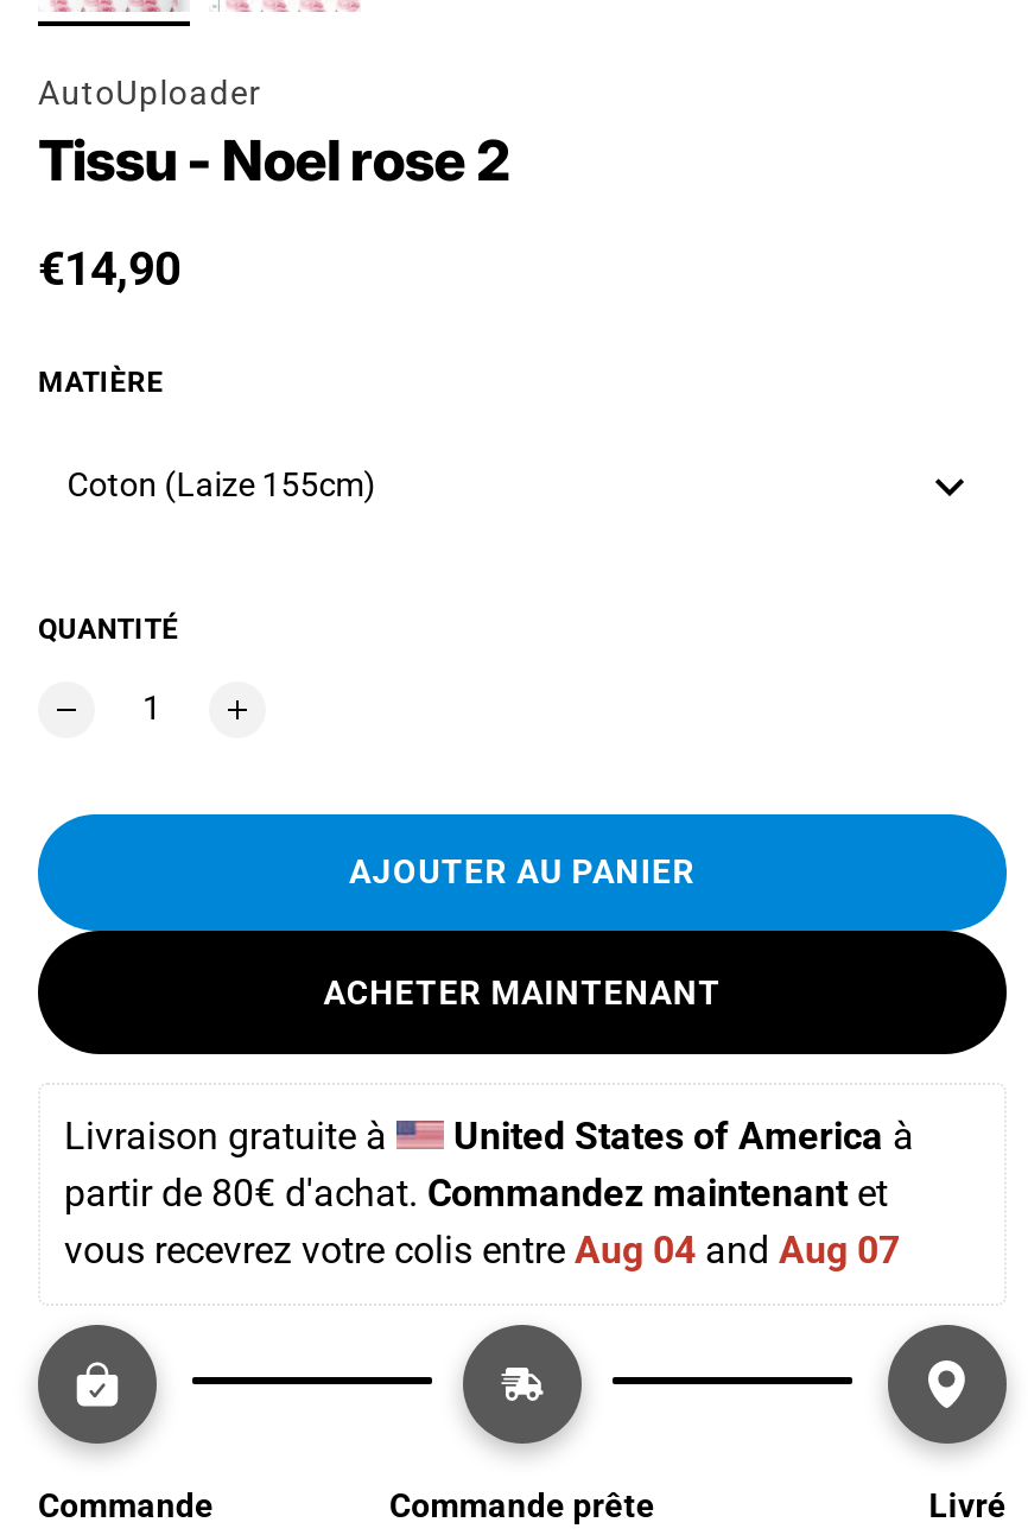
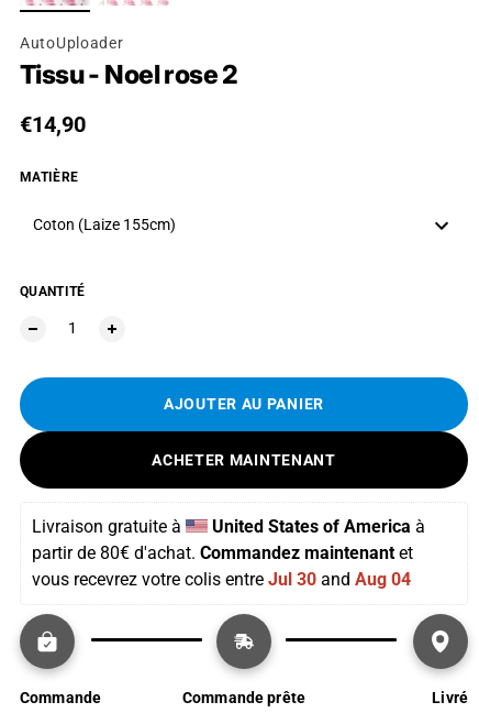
- vous recevrez votre colis entre Aug 04 and Aug 07
+ vous recevrez votre colis entre Jul 30 and Aug 04
